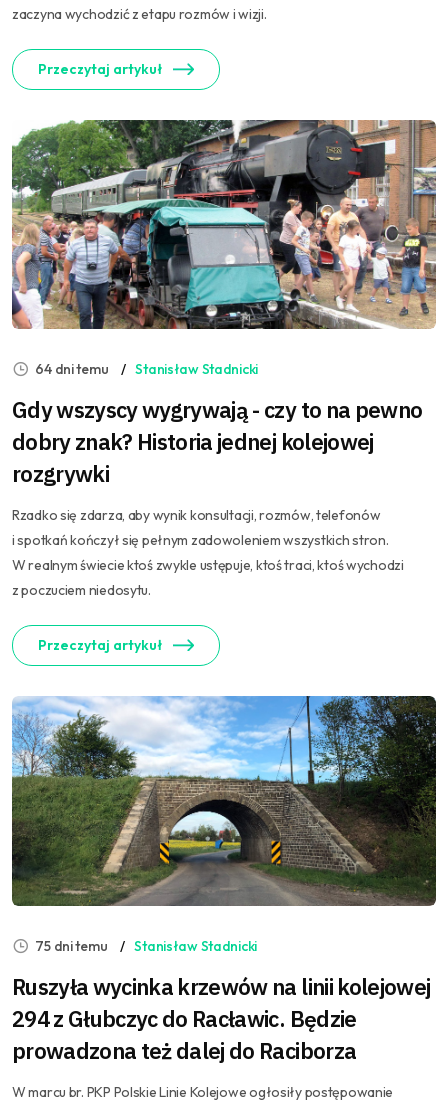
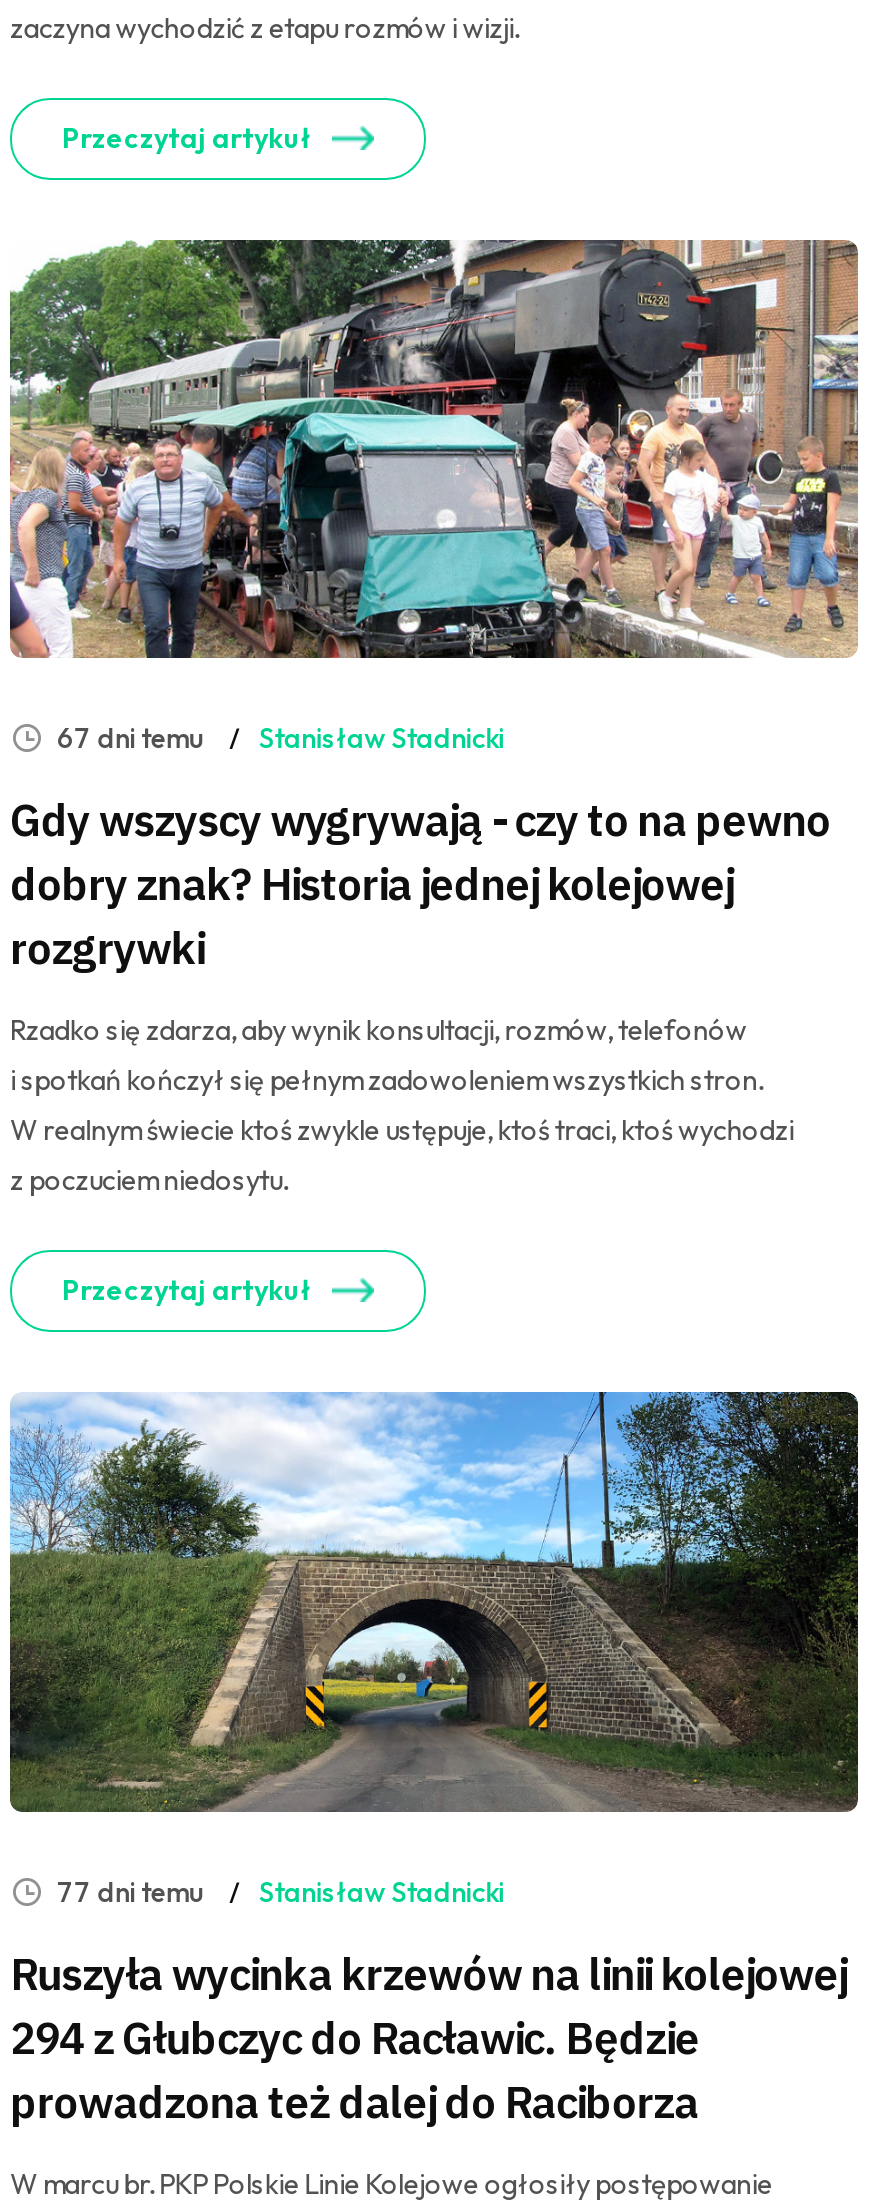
- 64 dni temu Stanisław Stadnicki
+ 67 dni temu Stanisław Stadnicki

- 75 dni temu Stanisław Stadnicki
+ 77 dni temu Stanisław Stadnicki
